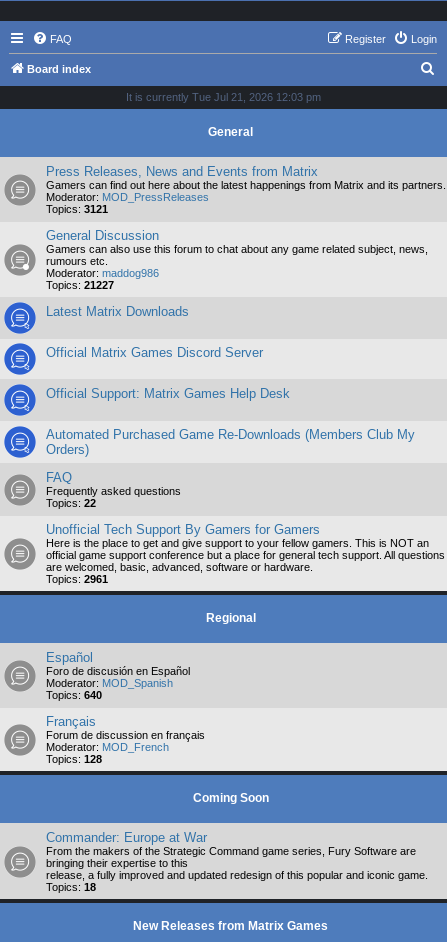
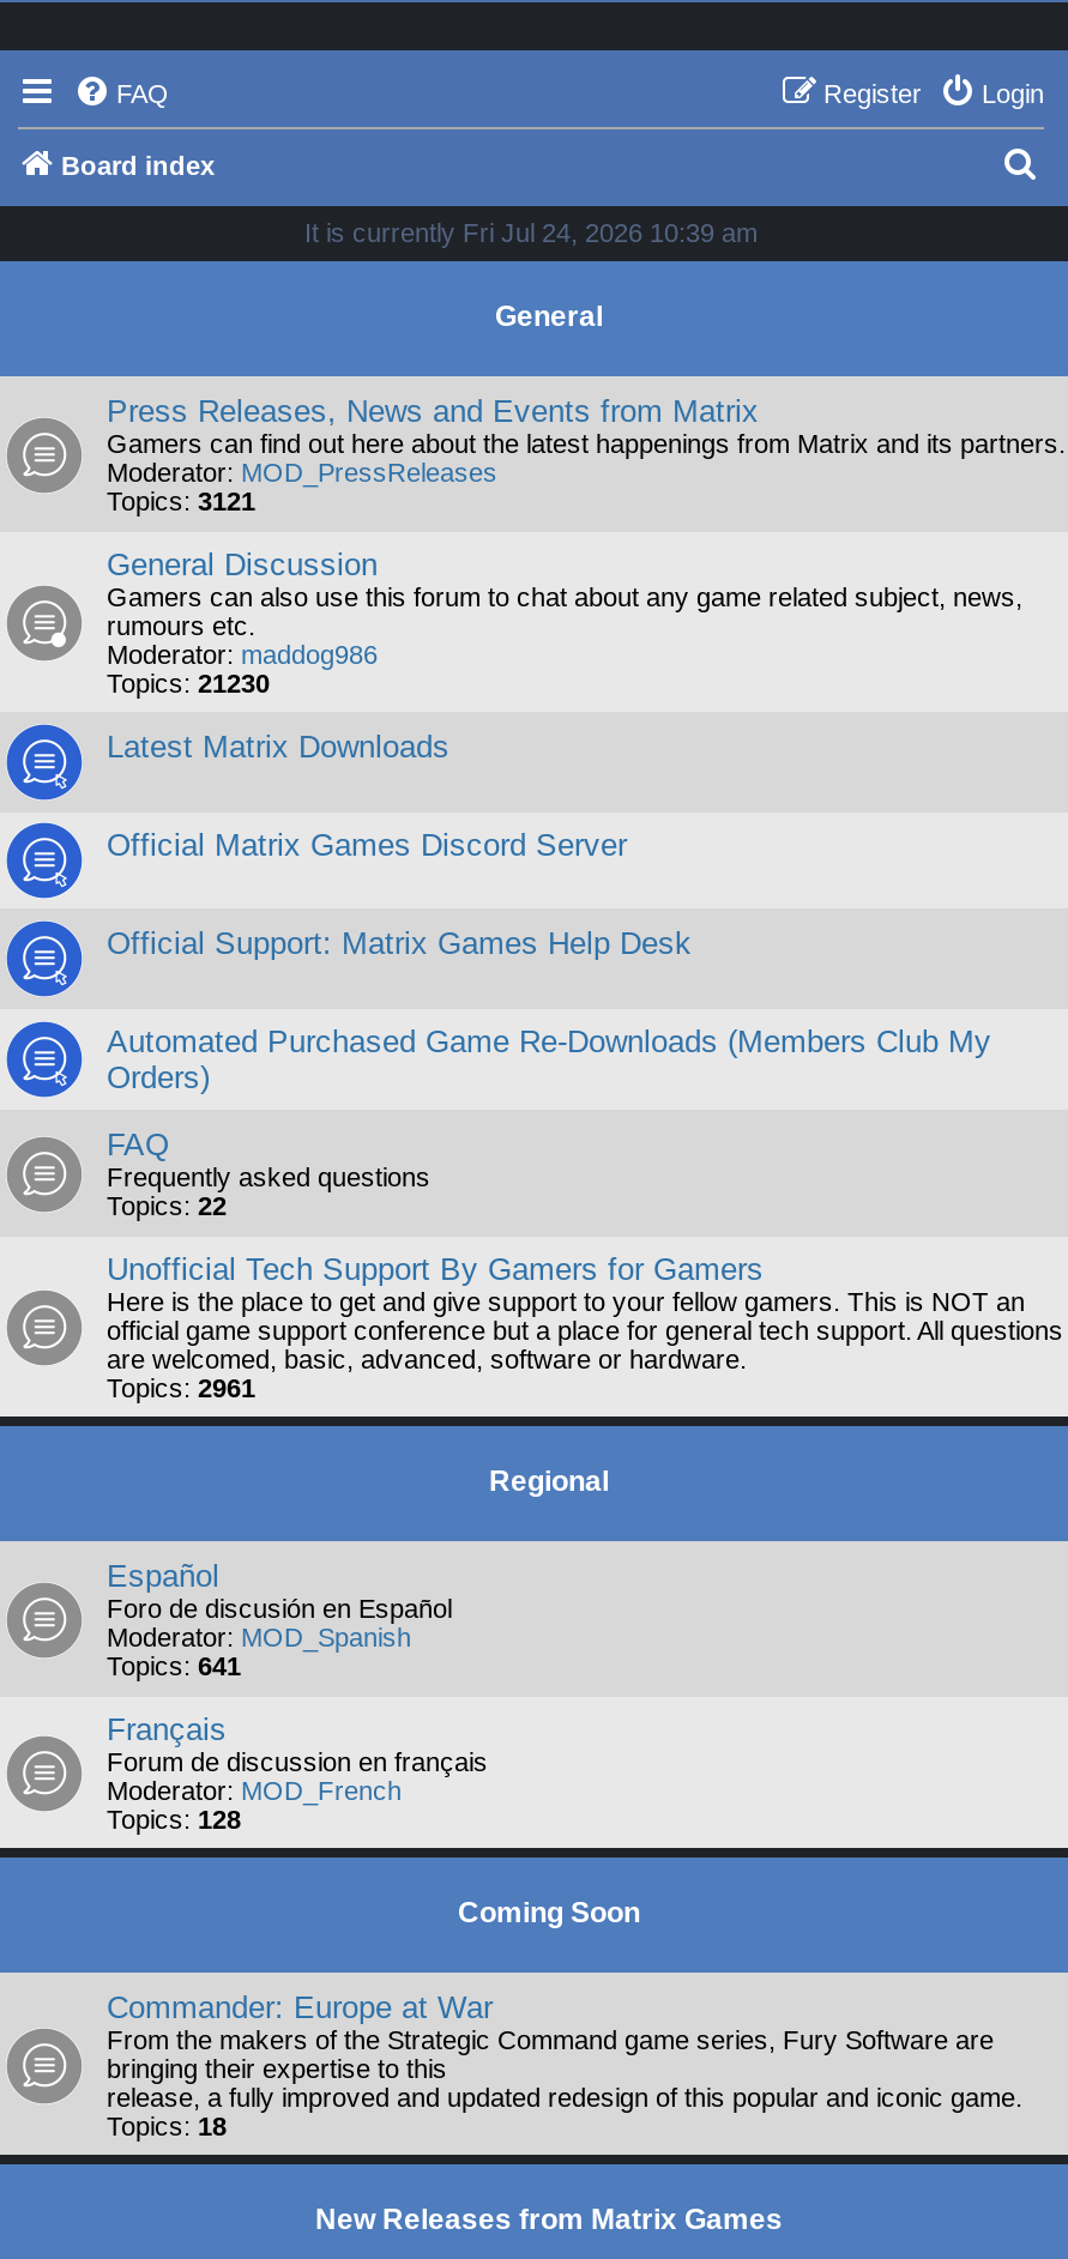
- It is currently Tue Jul 21, 2026 12:03 pm
+ It is currently Fri Jul 24, 2026 10:39 am

- Topics: 21227
+ Topics: 21230

- Topics: 640
+ Topics: 641
